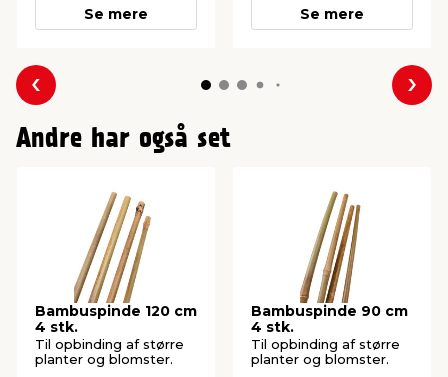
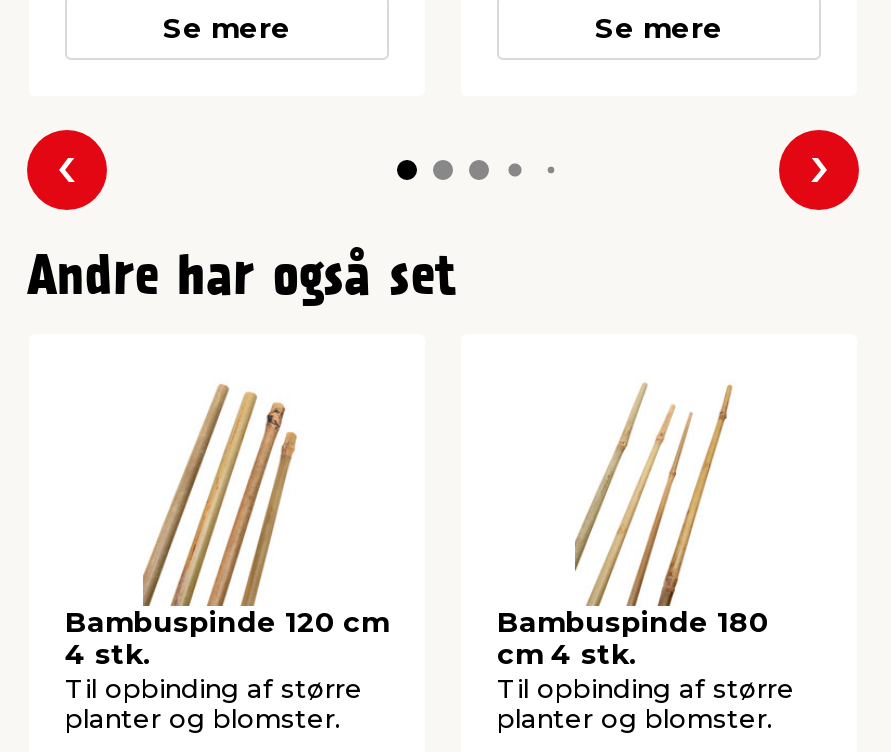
- [image]
- Bambuspinde 90 cm
- 4 stk.
+ [image]
+ Bambuspinde 180
+ cm 4 stk.
